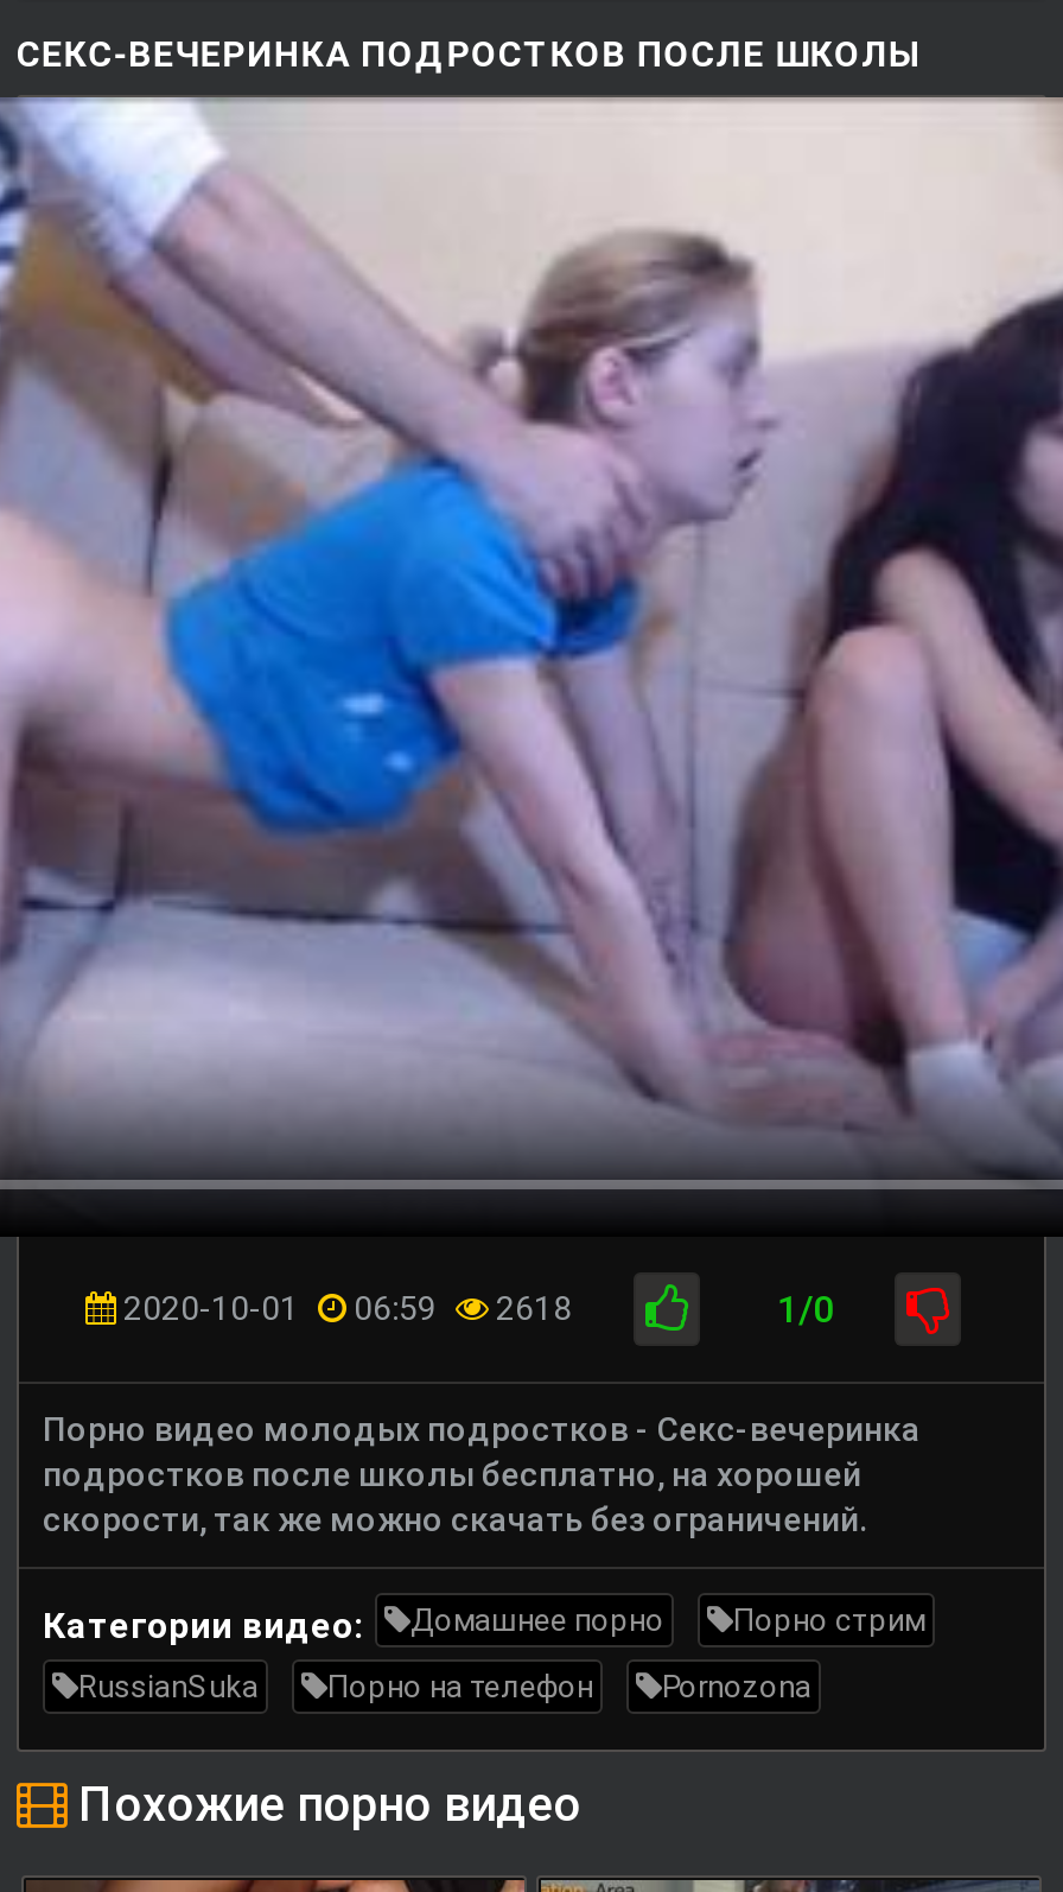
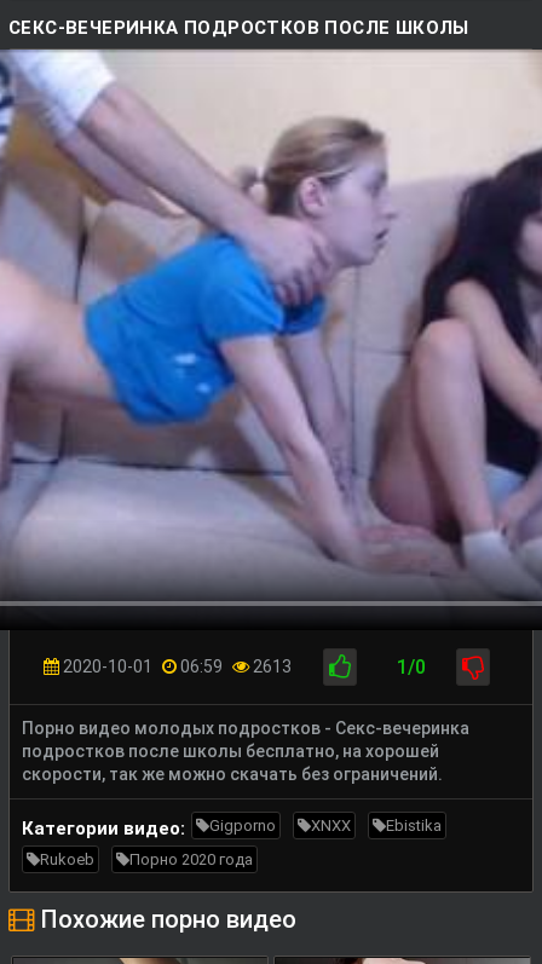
- 2020-10-01 06:59 2618
+ 2020-10-01 06:59 2613

- Домашнее порно
- Порно стрим
+ Gigporno
+ XNXX
+ Ebistika

- RussianSuka
- Порно на телефон
- Pornozona
+ Rukoeb
+ Порно 2020 года
